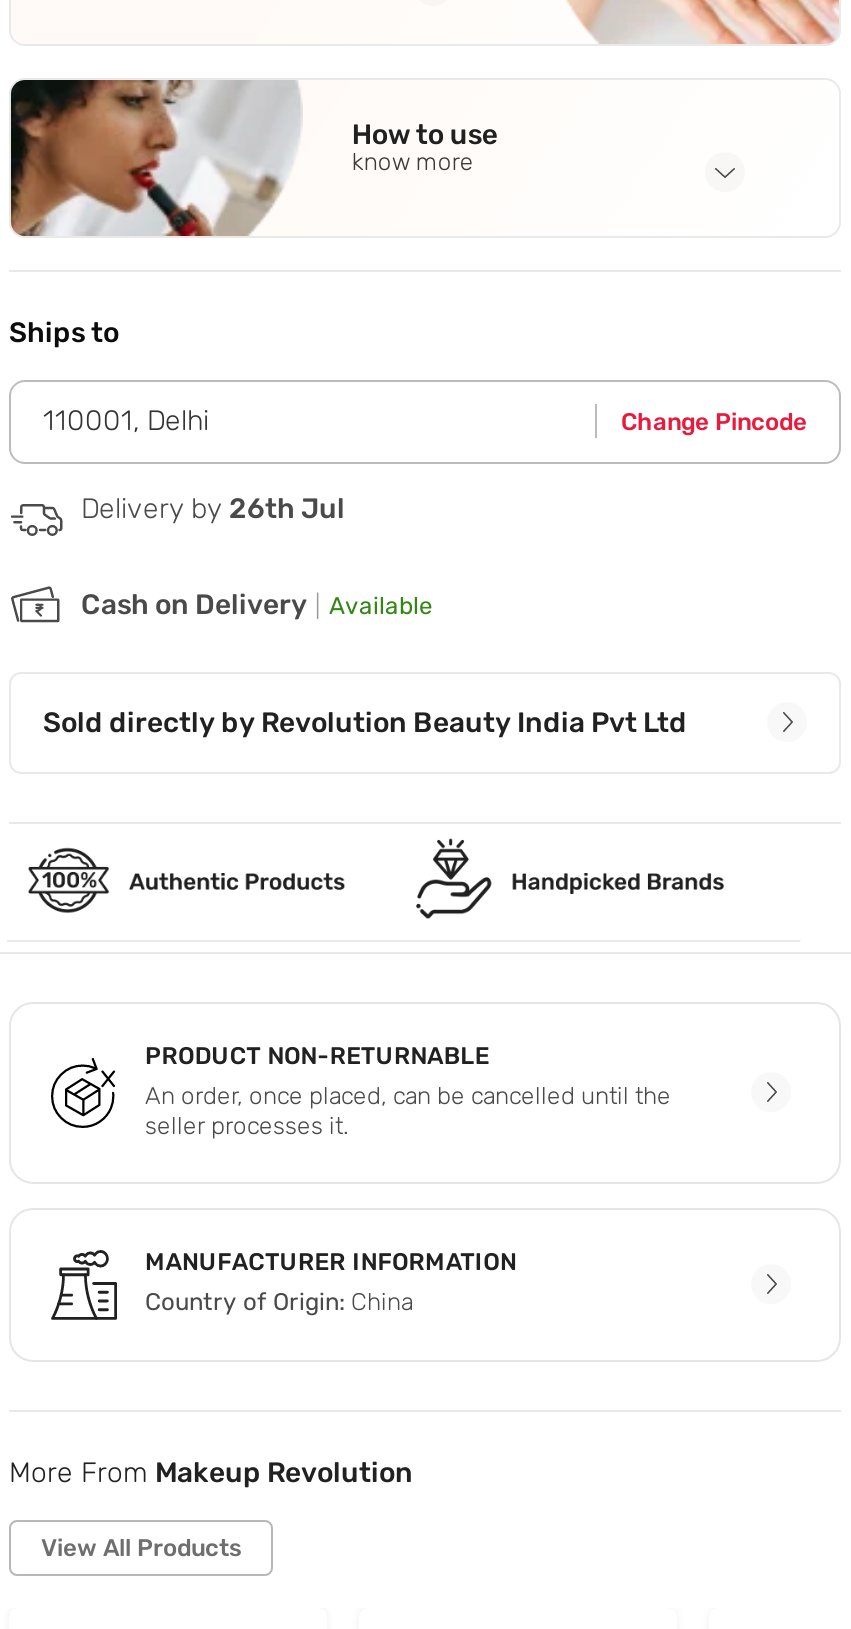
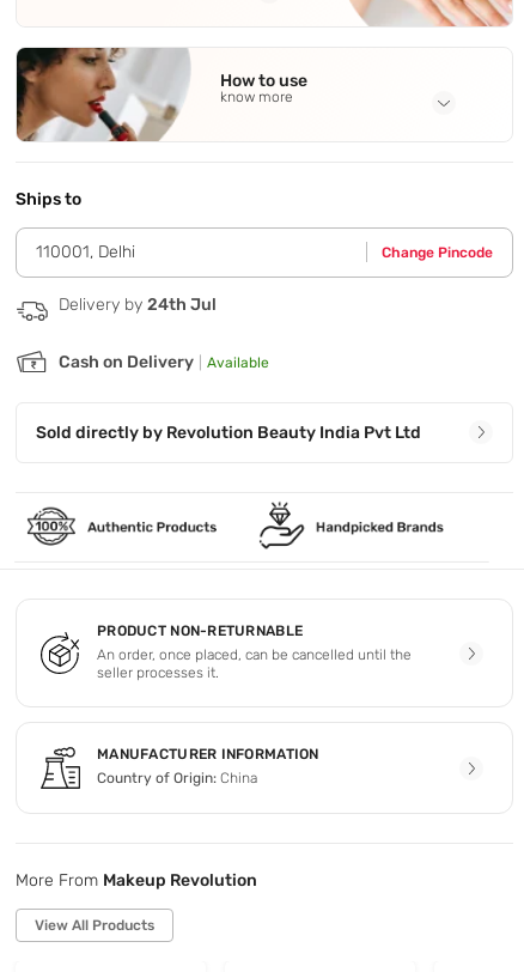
- Delivery by 26th Jul
+ Delivery by 24th Jul
